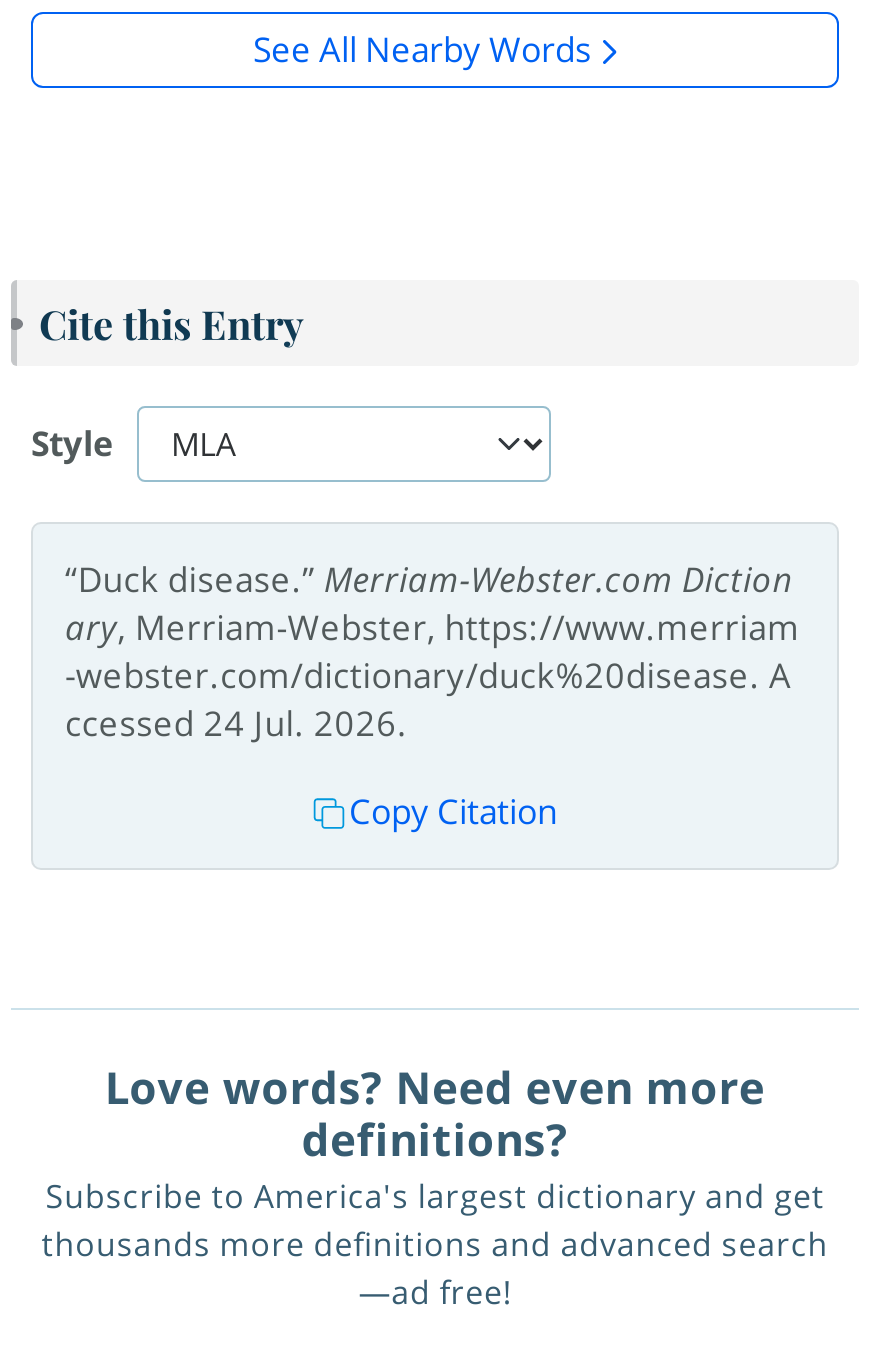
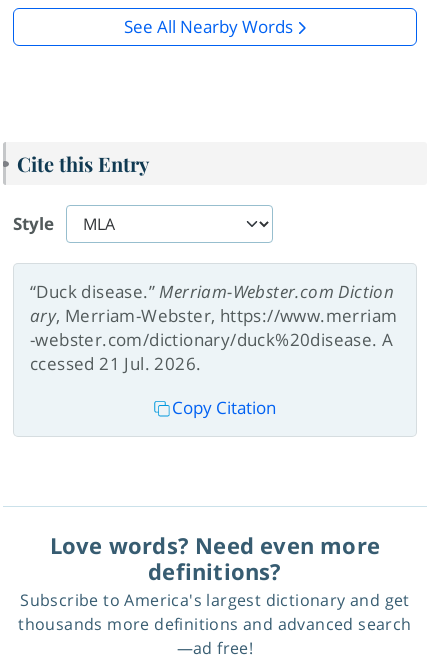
- ccessed 24 Jul. 2026.
+ ccessed 21 Jul. 2026.
